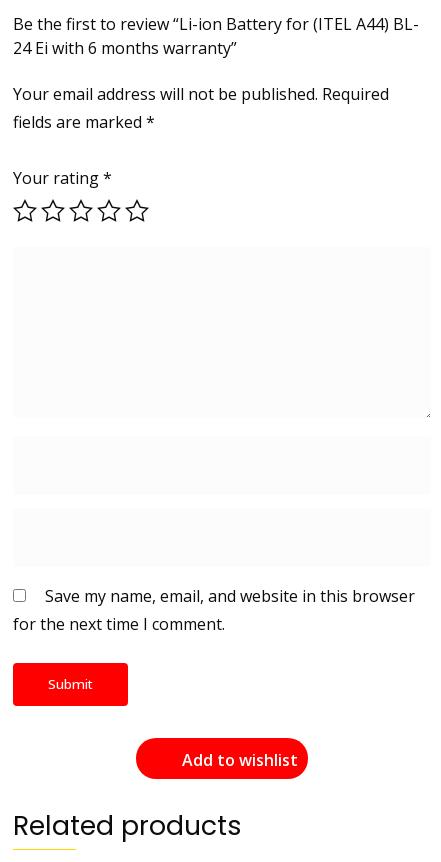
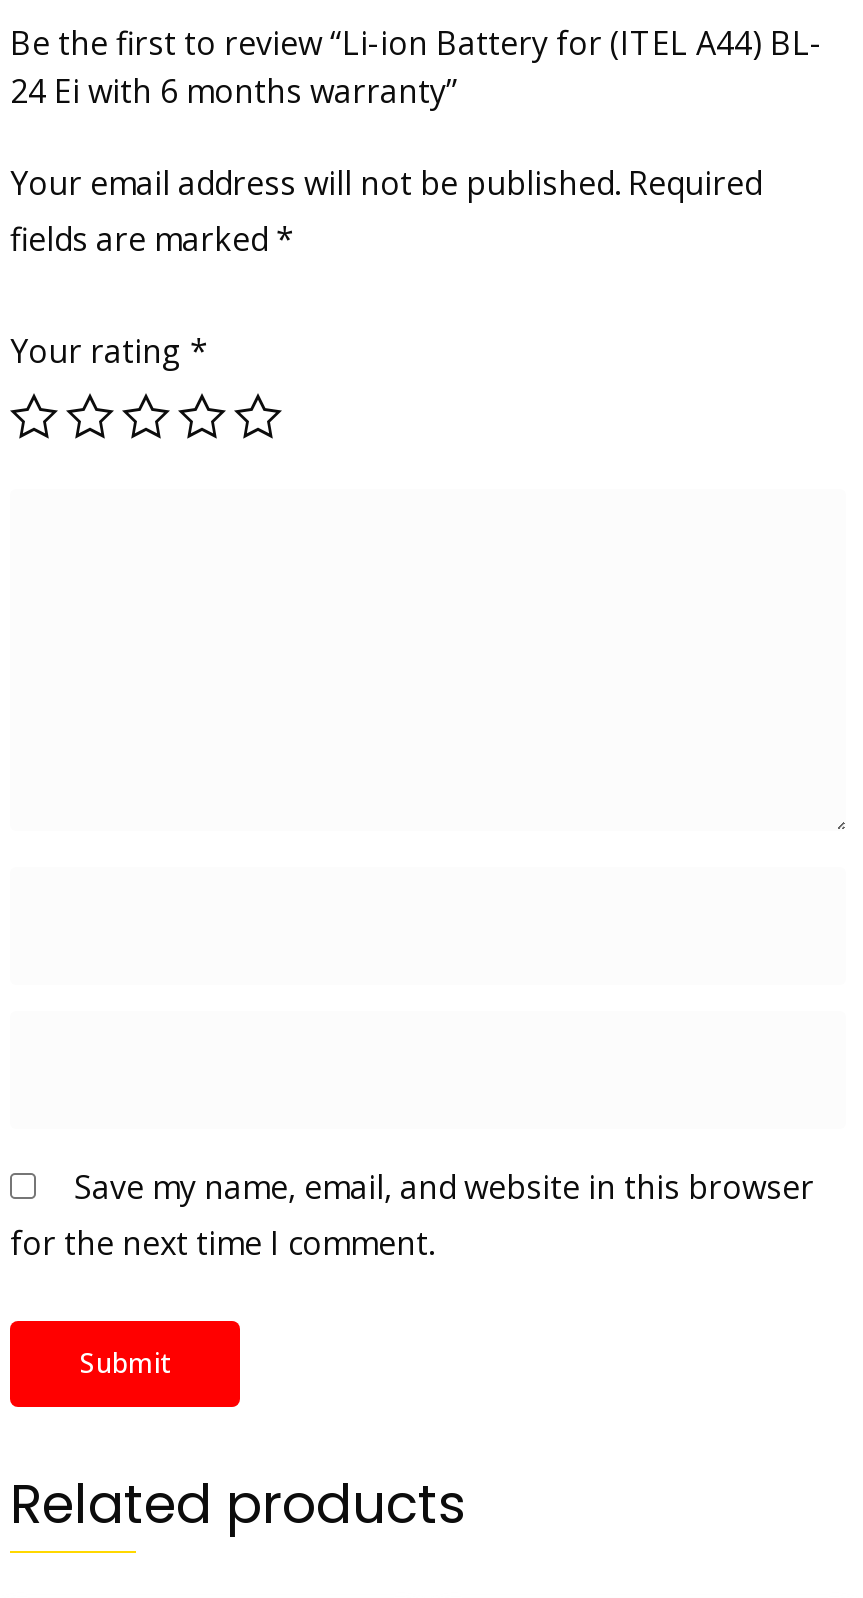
- Add to wishlist
